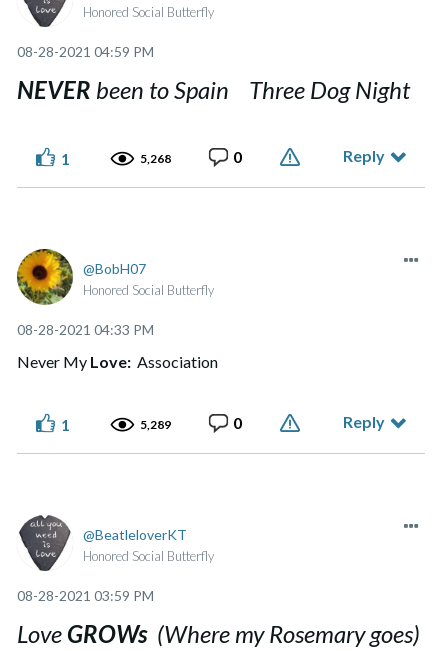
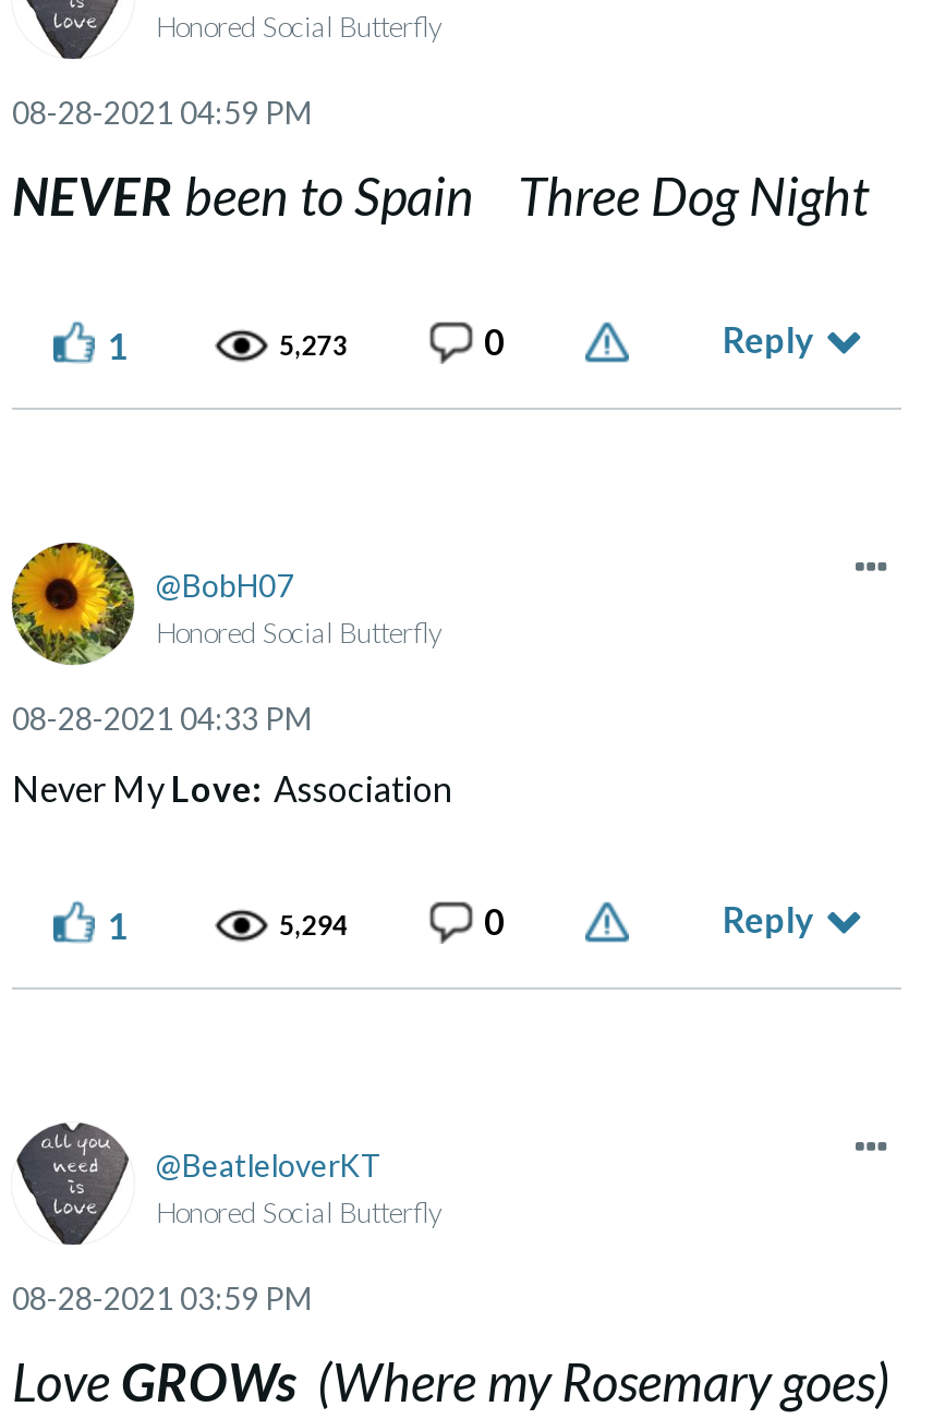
- 5,268
+ 5,273

- 5,289
+ 5,294
